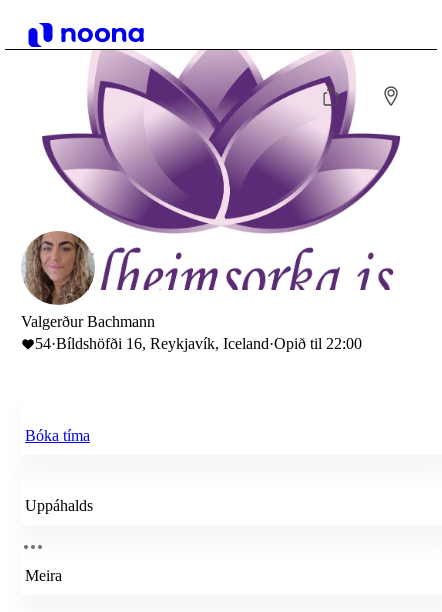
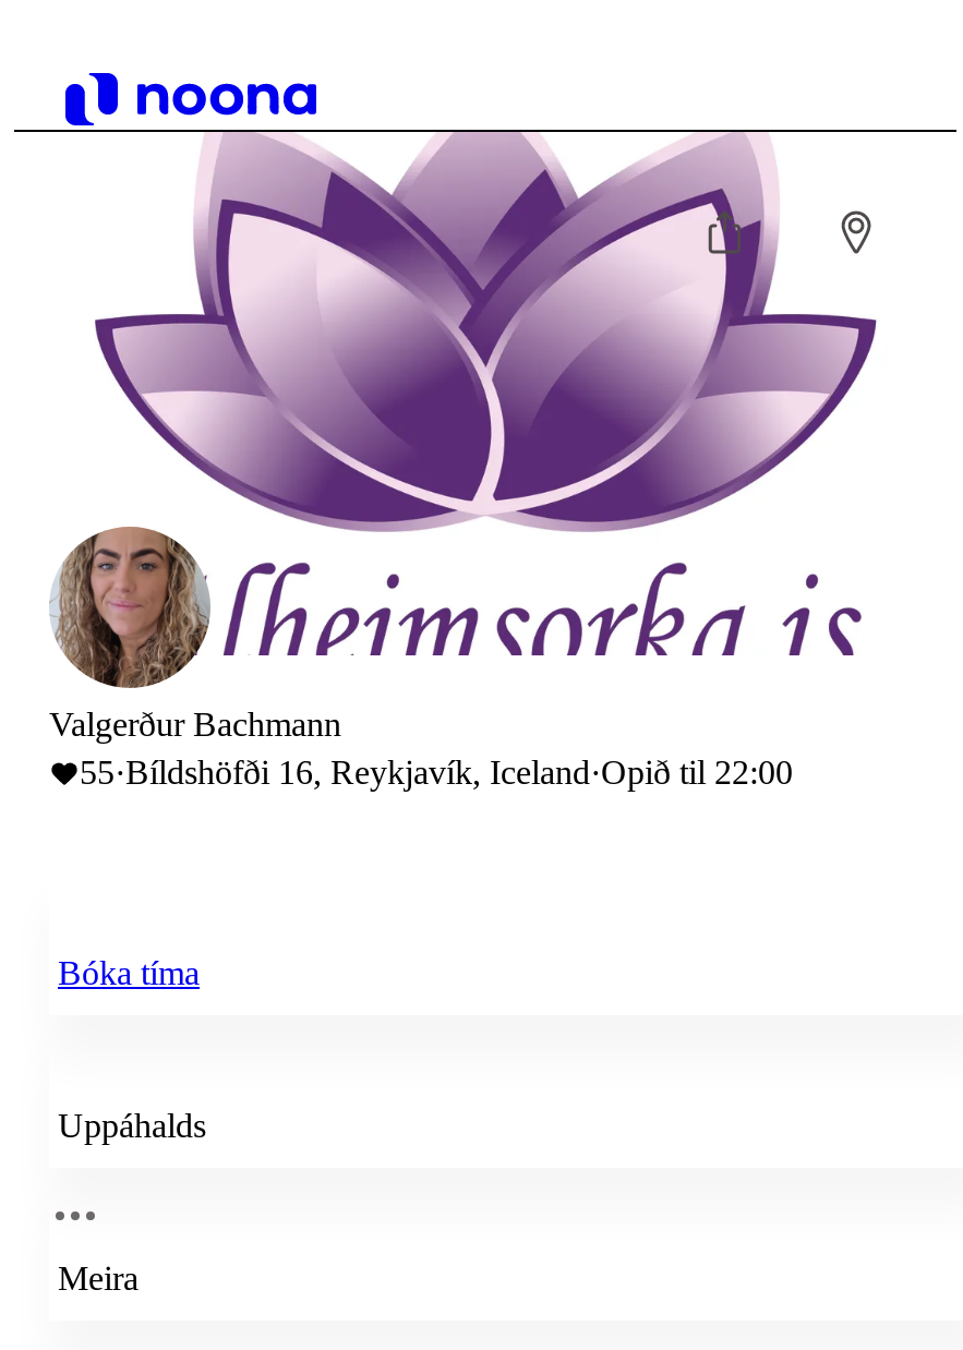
- 54·Bíldshöfði 16, Reykjavík, Iceland·Opið til 22:00
+ 55·Bíldshöfði 16, Reykjavík, Iceland·Opið til 22:00
